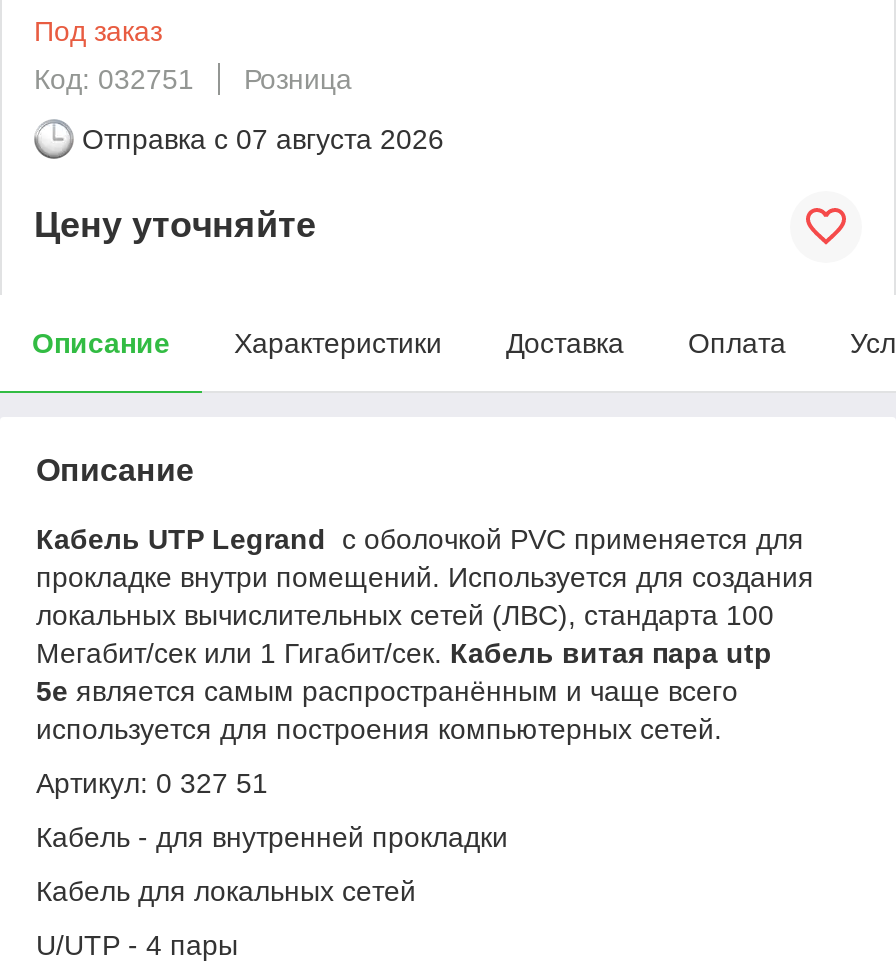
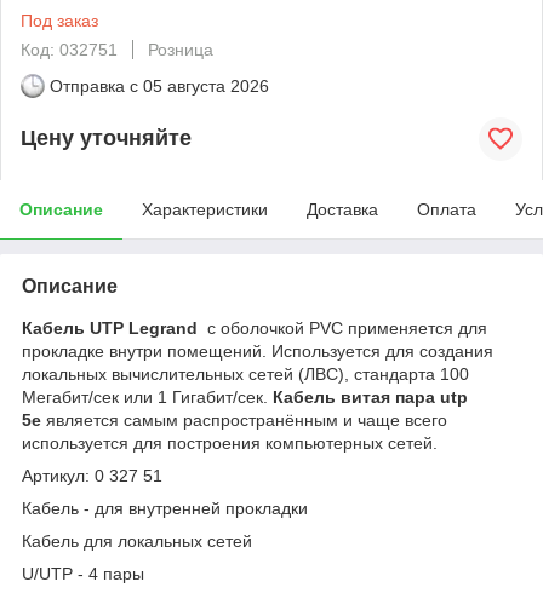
- Отправка с 07 августа 2026
+ Отправка с 05 августа 2026
